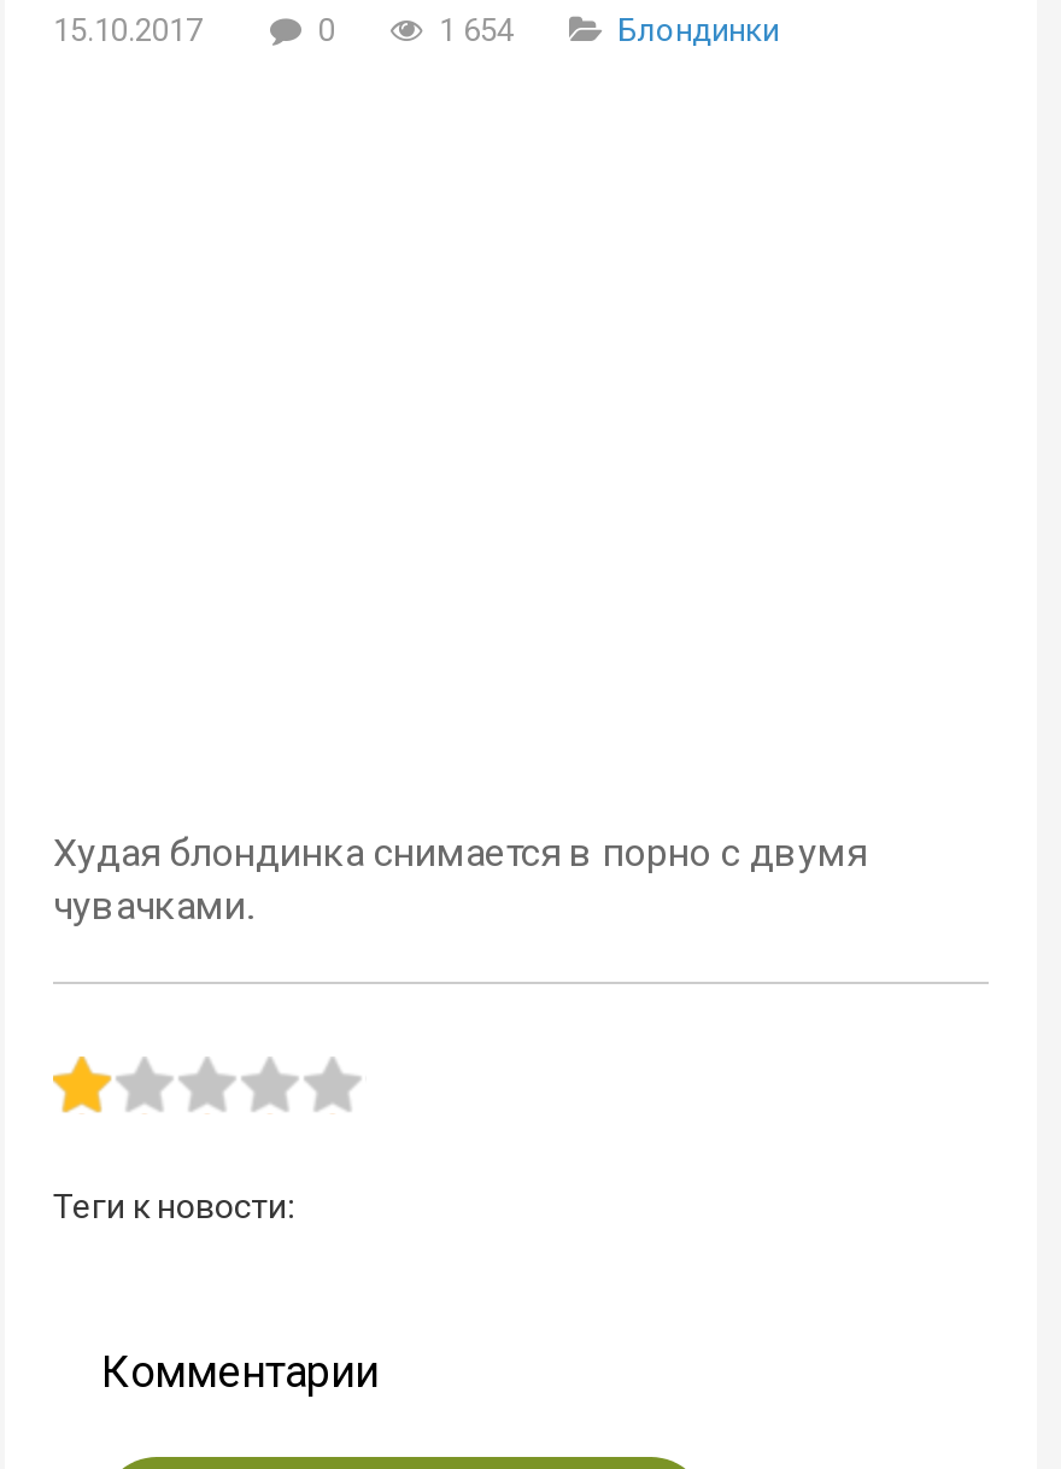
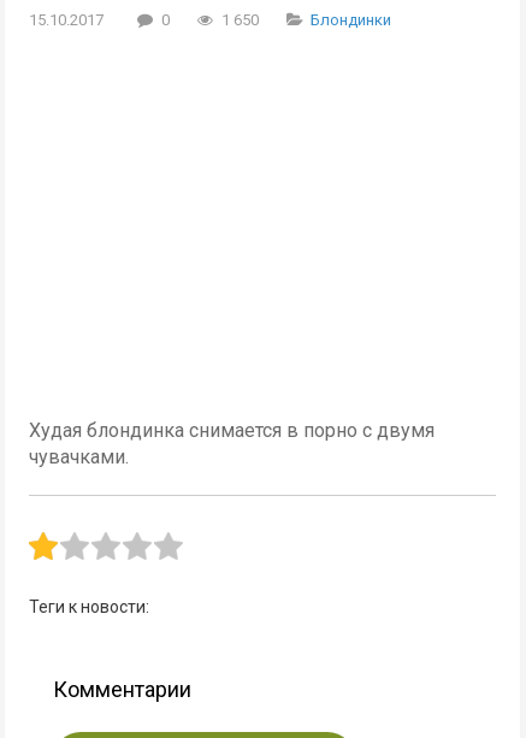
- 1 654
+ 1 650
